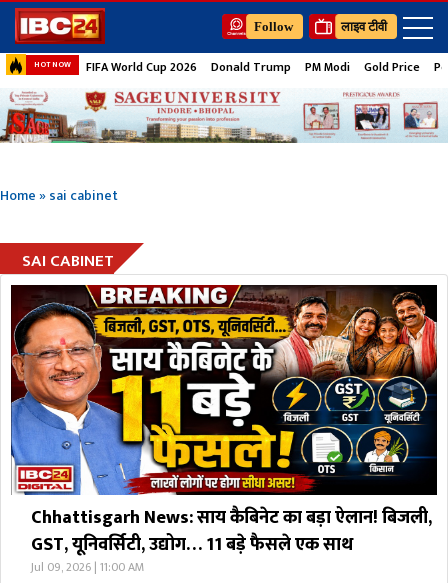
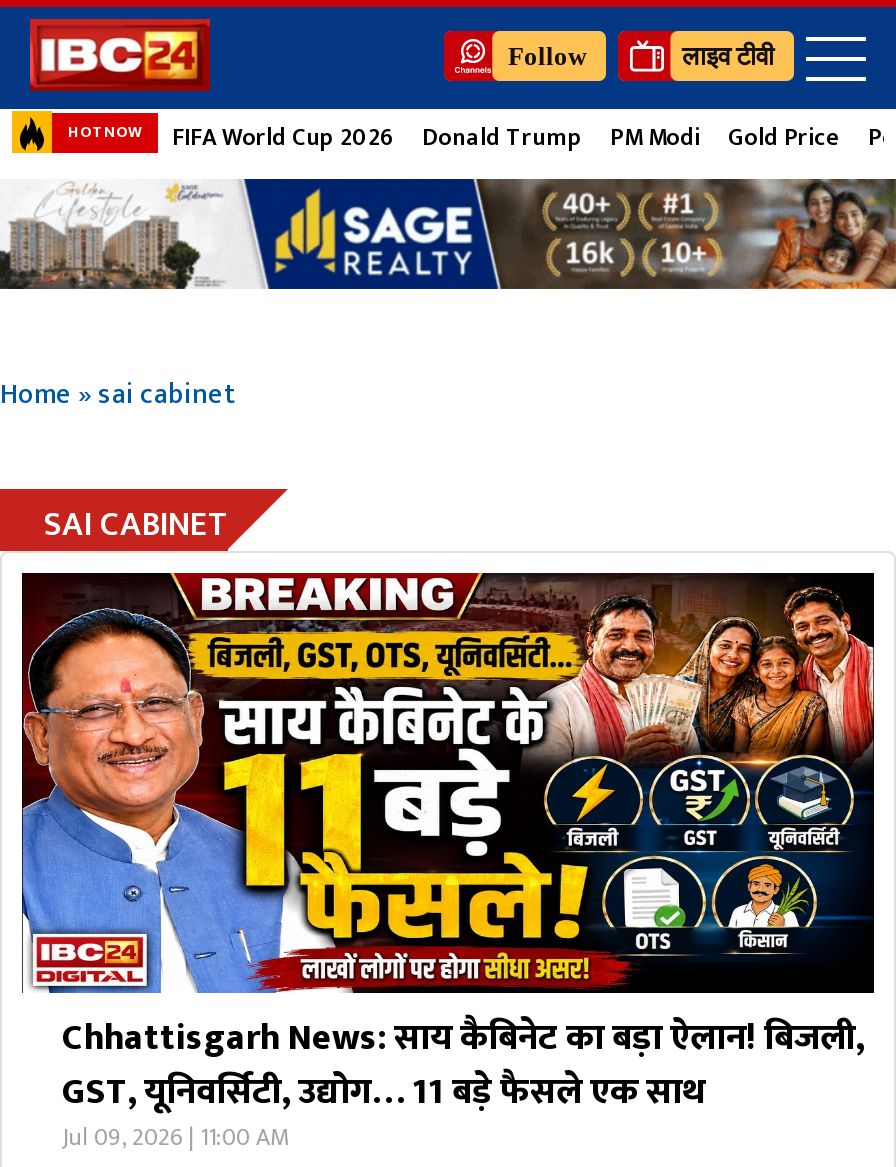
- [image]
+ [image]
